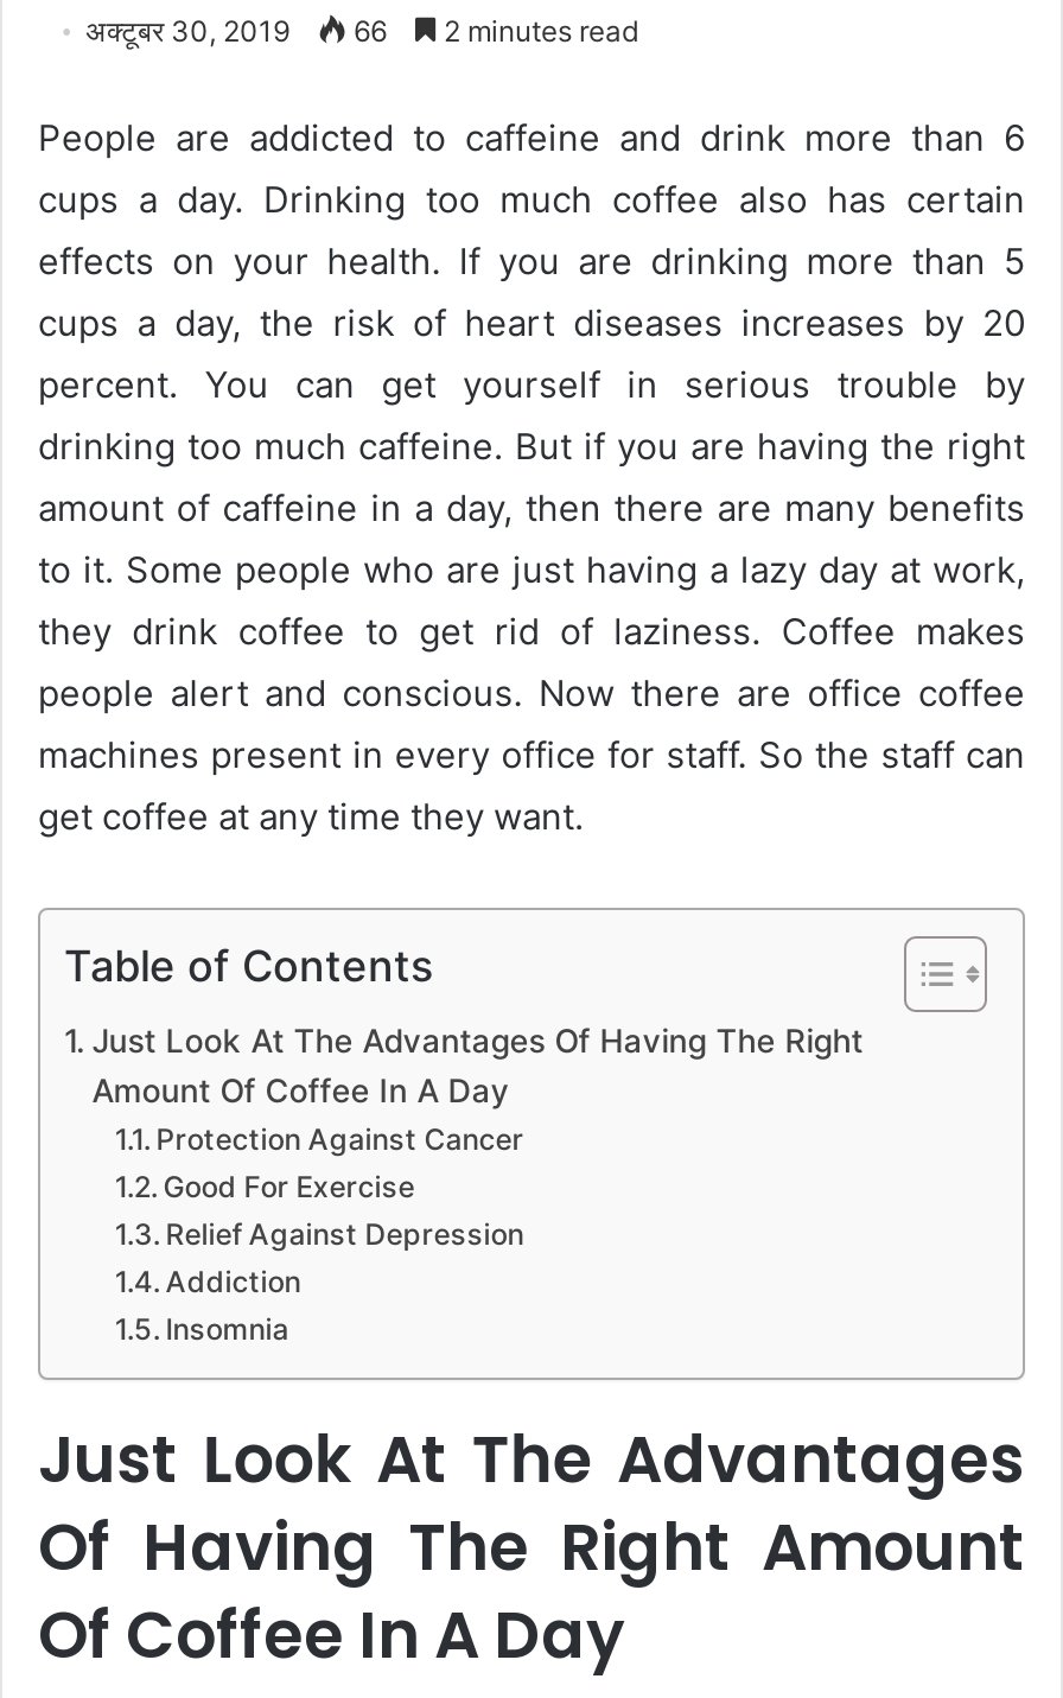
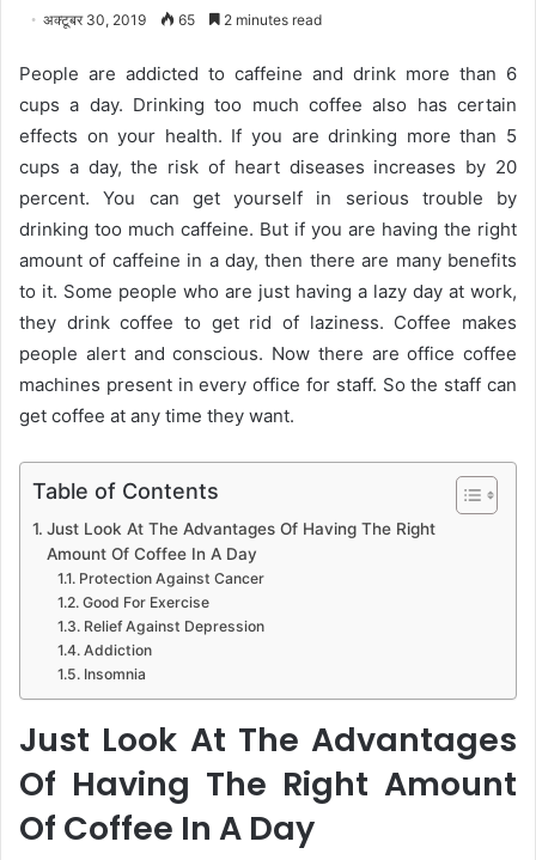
- अक्टूबर 30, 2019 66 2 minutes read
+ अक्टूबर 30, 2019 65 2 minutes read
